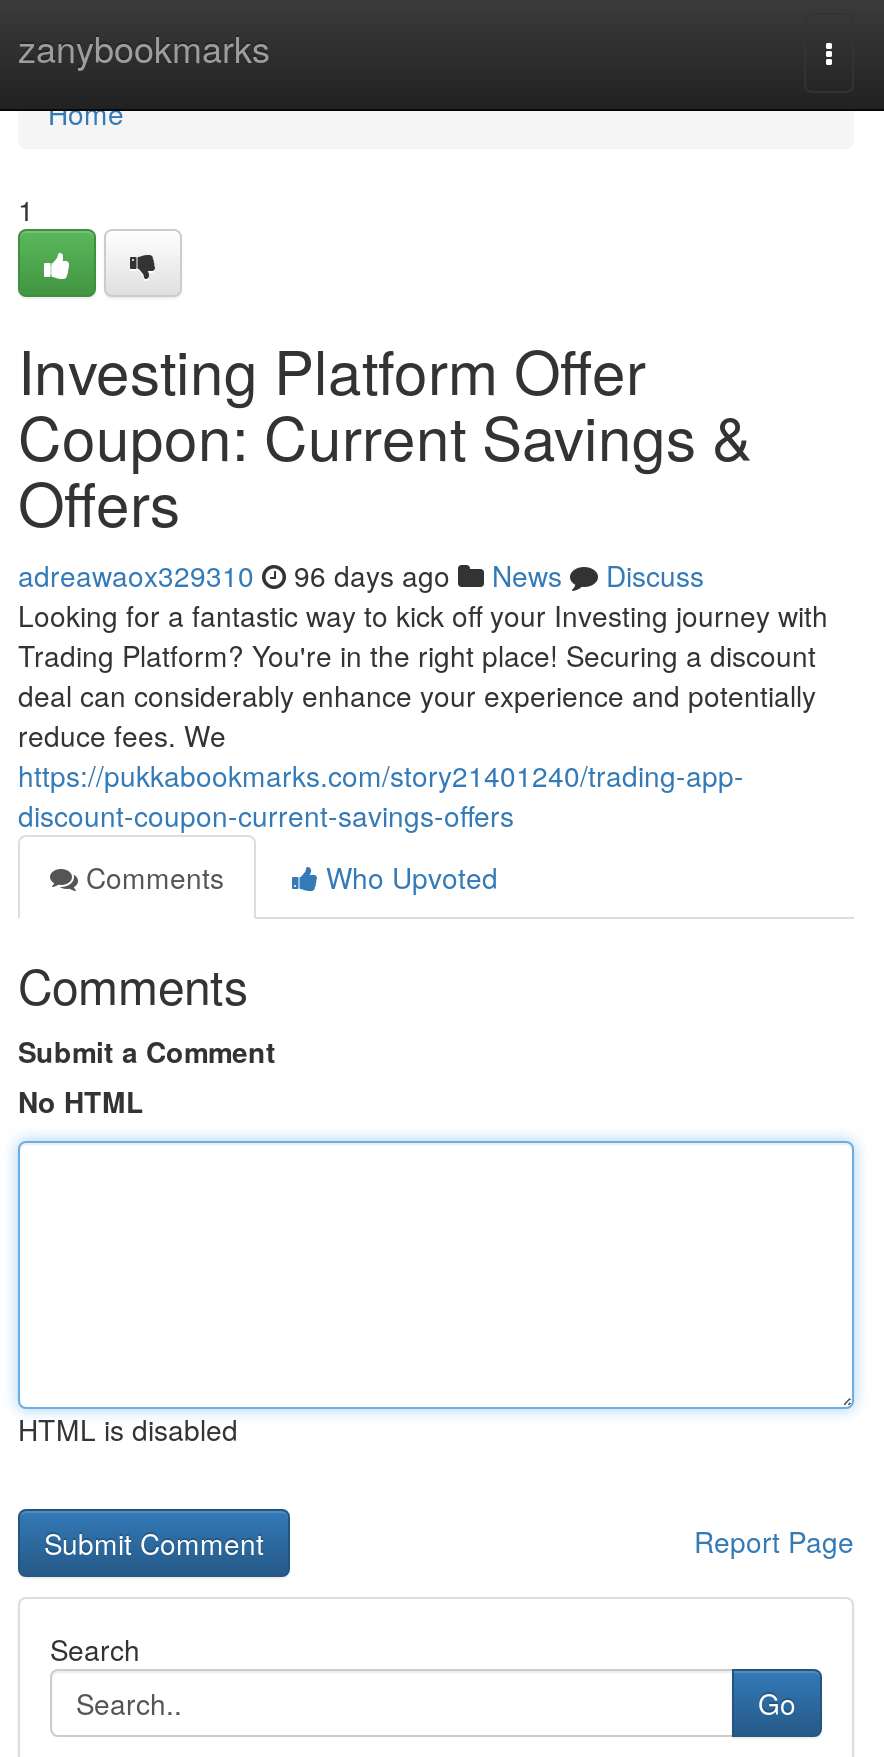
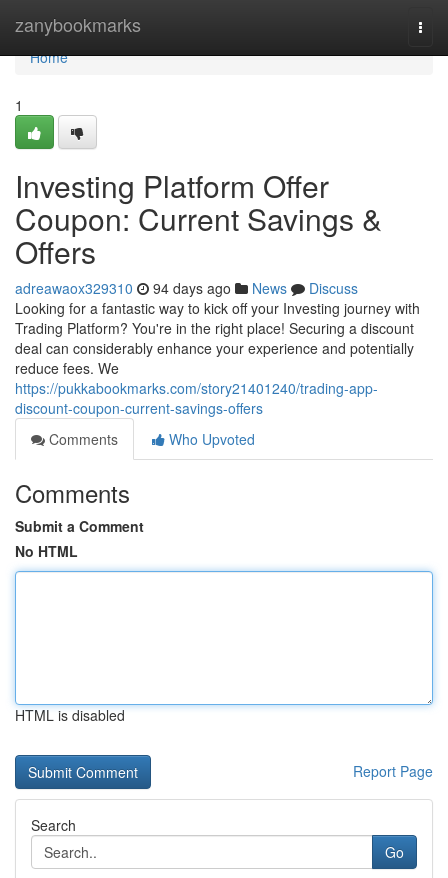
- adreawaox329310 96 days ago News Discuss
+ adreawaox329310 94 days ago News Discuss
